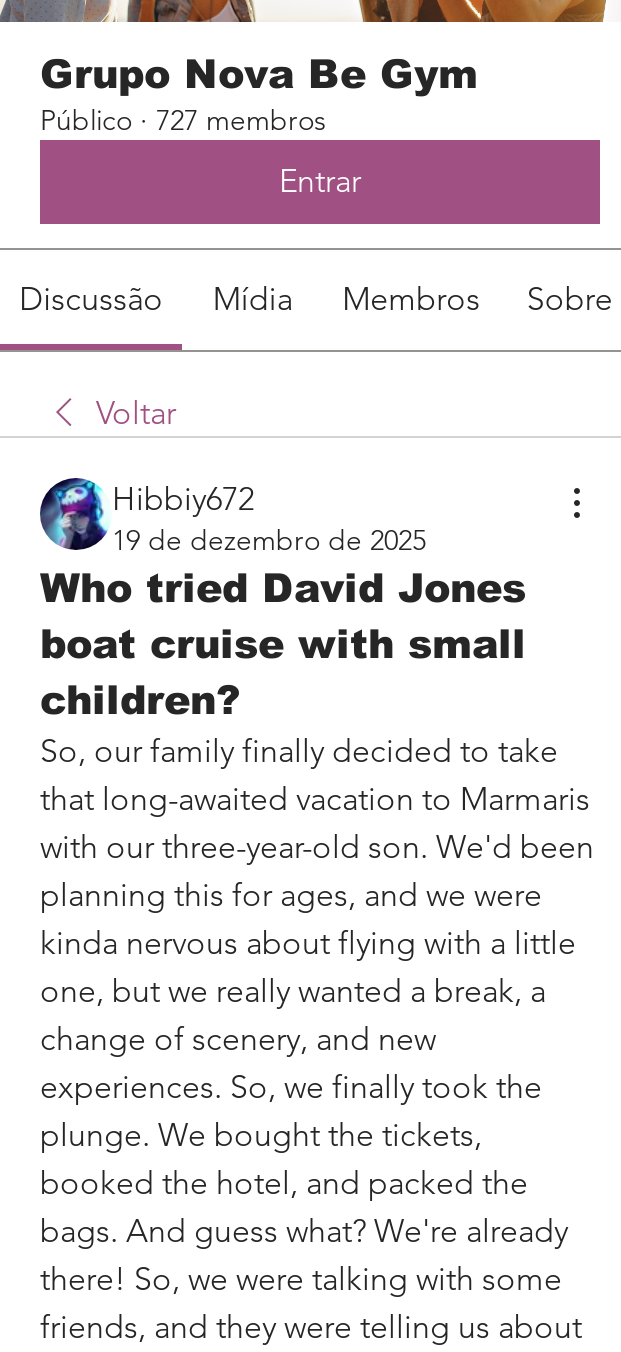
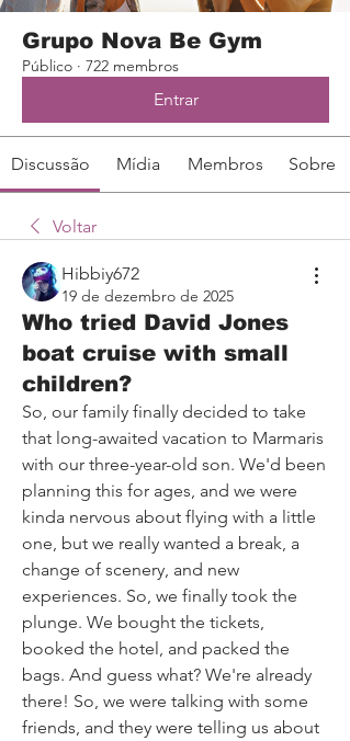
- Público · 727 membros
+ Público · 722 membros
